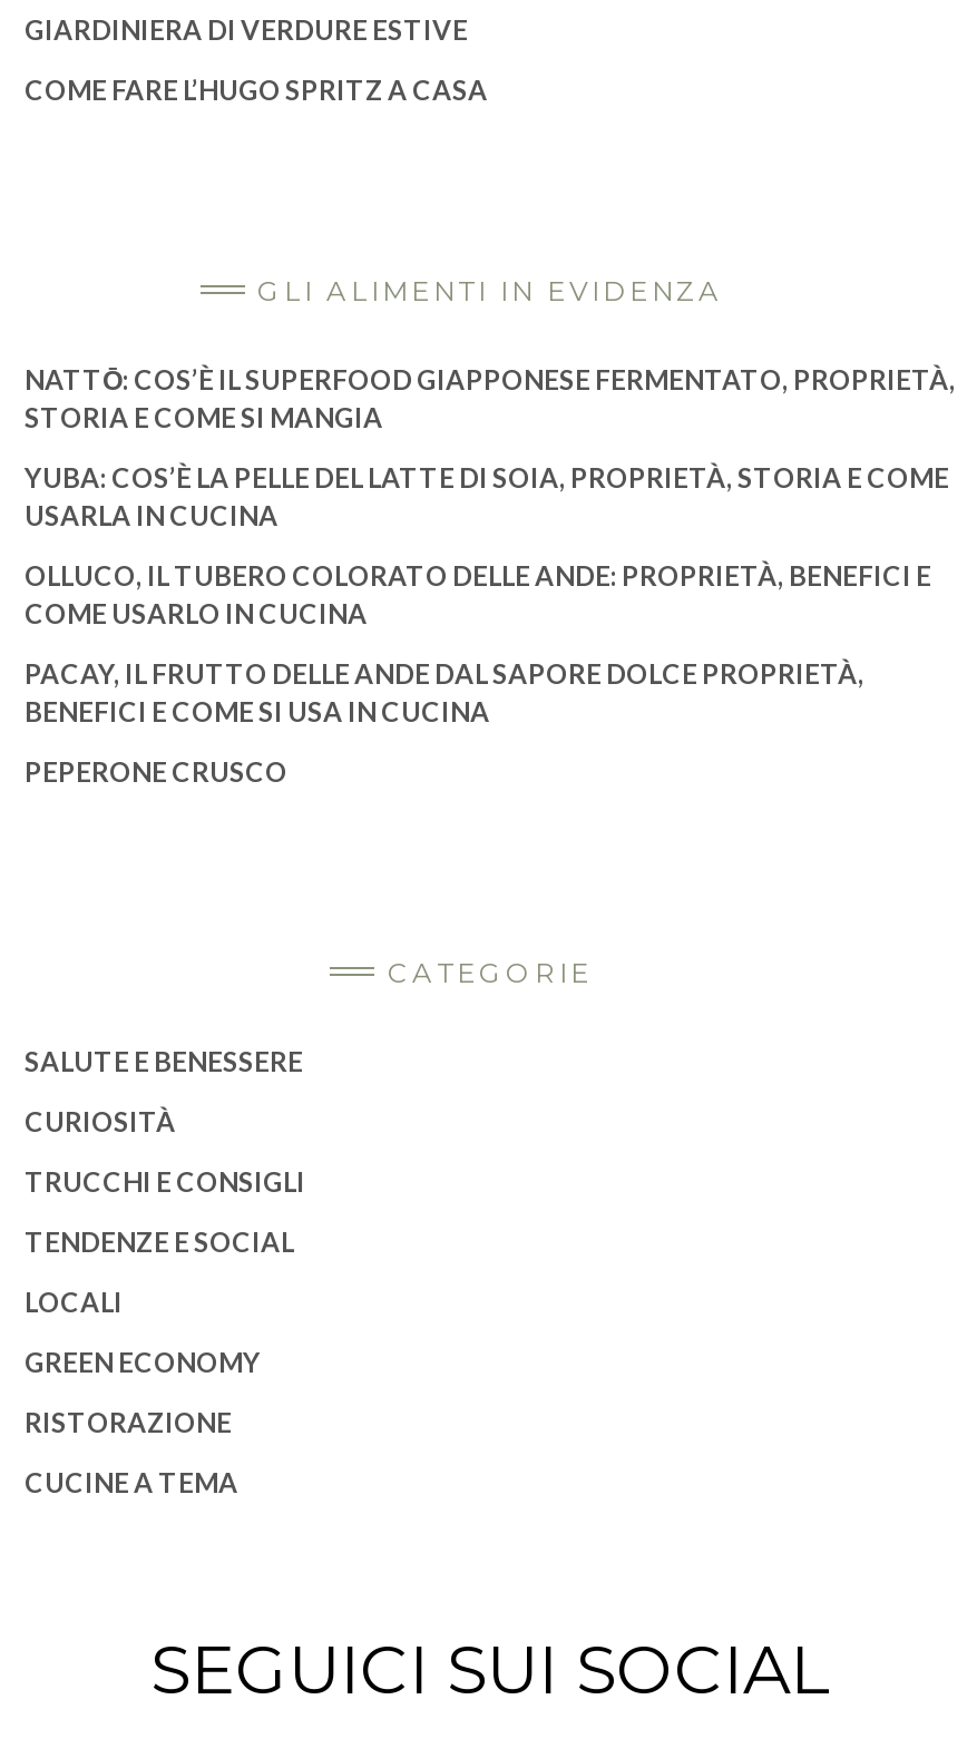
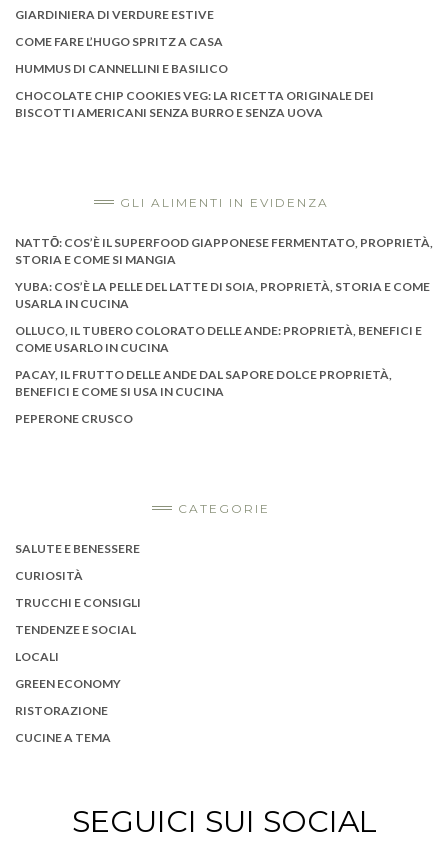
+ HUMMUS DI CANNELLINI E BASILICO
+ CHOCOLATE CHIP COOKIES VEG: LA RICETTA ORIGINALE DEI
+ BISCOTTI AMERICANI SENZA BURRO E SENZA UOVA
